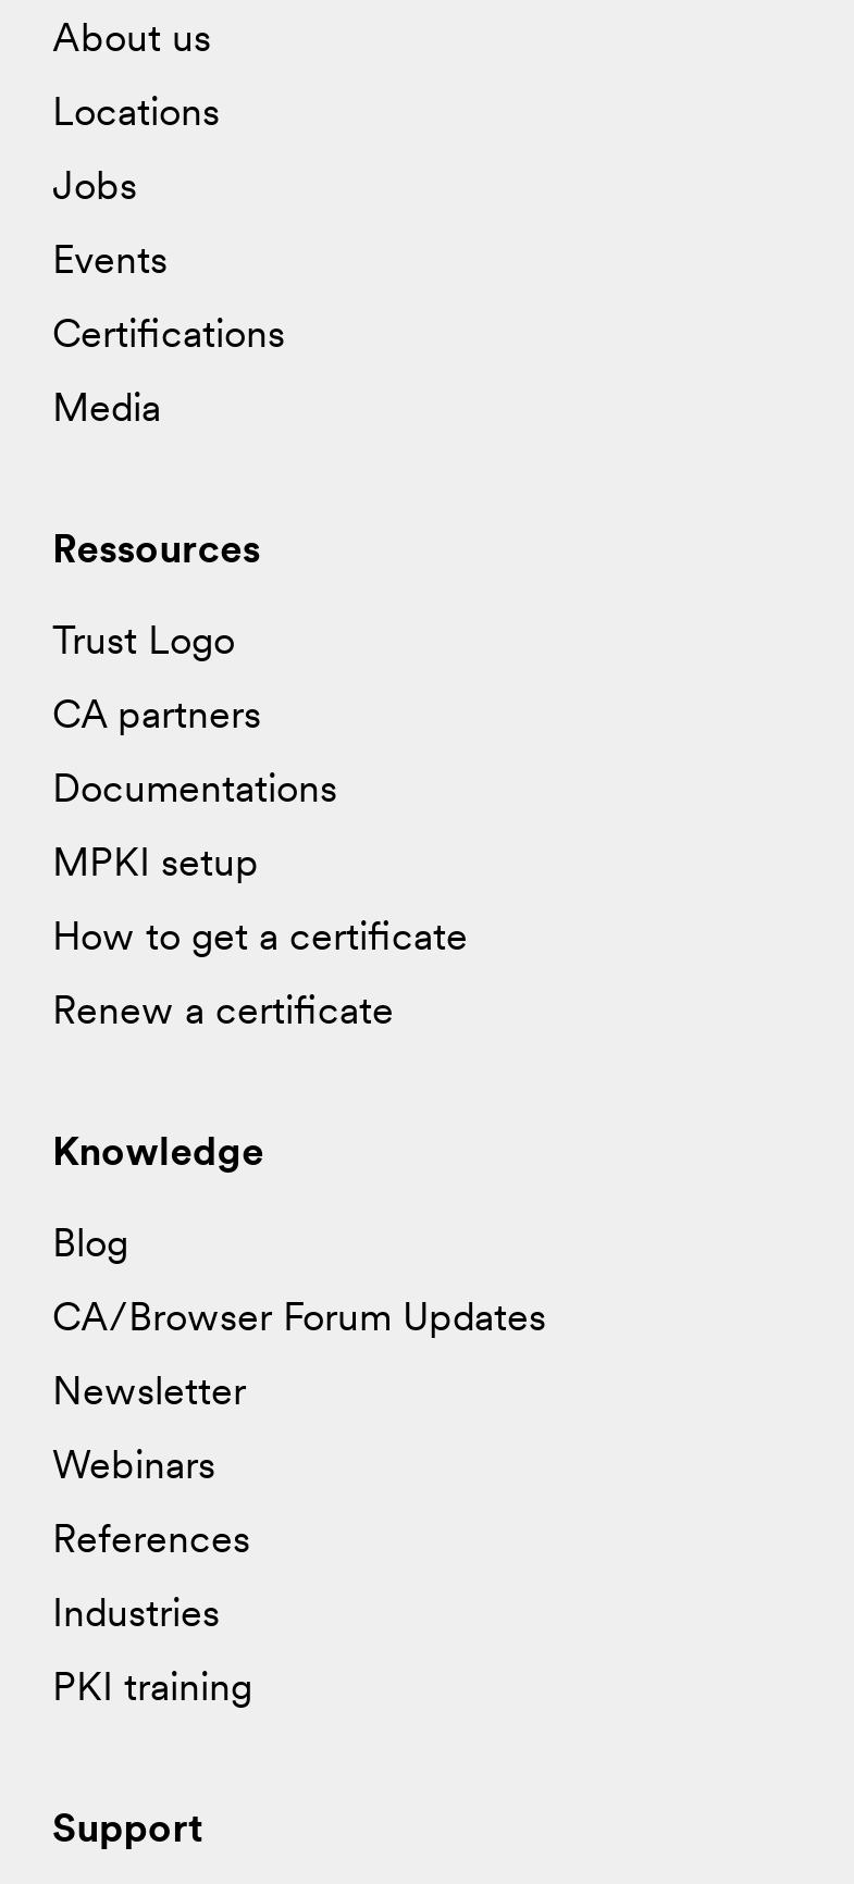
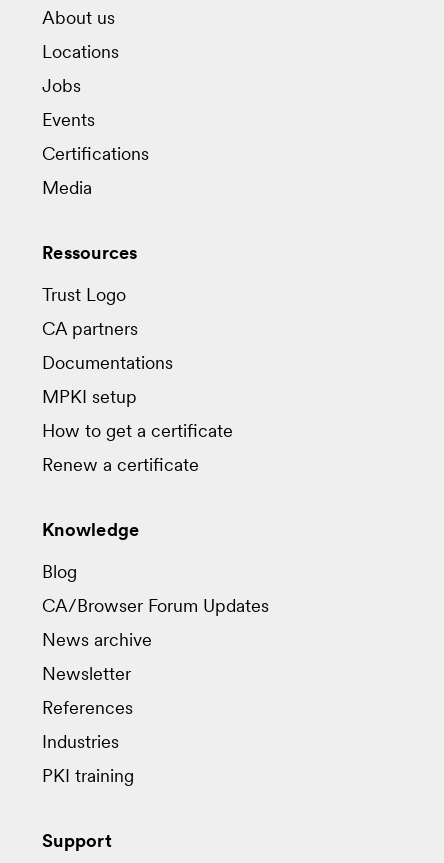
+ News archive

moved down: Newsletter

- Webinars
